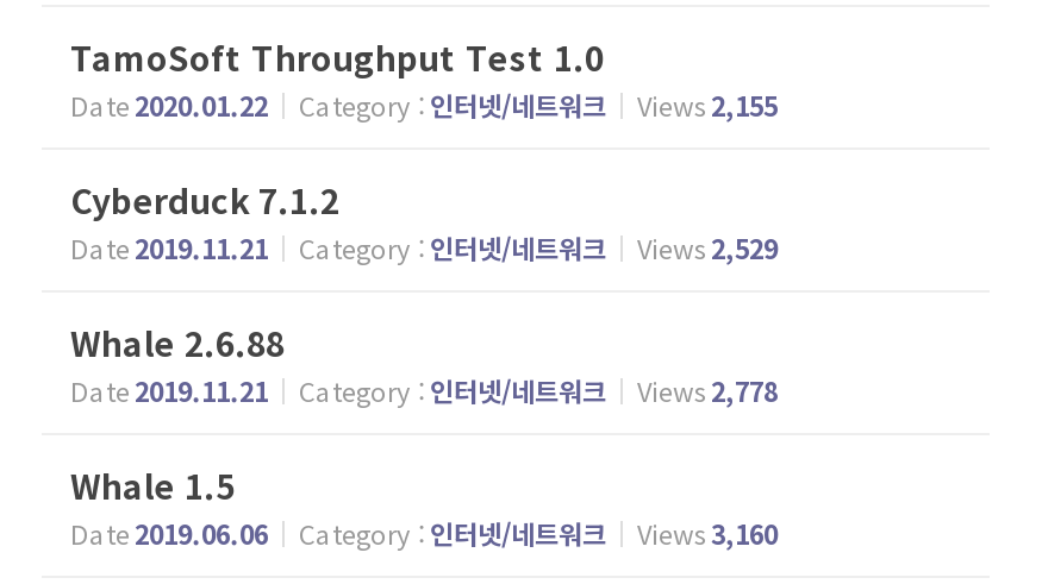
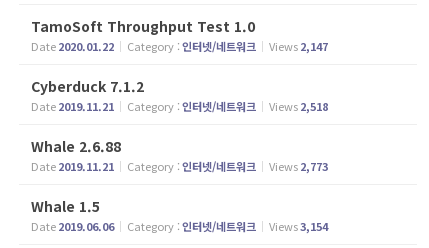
- Date 2020.01.22 Category : 인터넷/네트워크 Views 2,155
+ Date 2020.01.22 Category : 인터넷/네트워크 Views 2,147

- Date 2019.11.21 Category : 인터넷/네트워크 Views 2,529
+ Date 2019.11.21 Category : 인터넷/네트워크 Views 2,518

- Date 2019.11.21 Category : 인터넷/네트워크 Views 2,778
+ Date 2019.11.21 Category : 인터넷/네트워크 Views 2,773

- Date 2019.06.06 Category : 인터넷/네트워크 Views 3,160
+ Date 2019.06.06 Category : 인터넷/네트워크 Views 3,154
